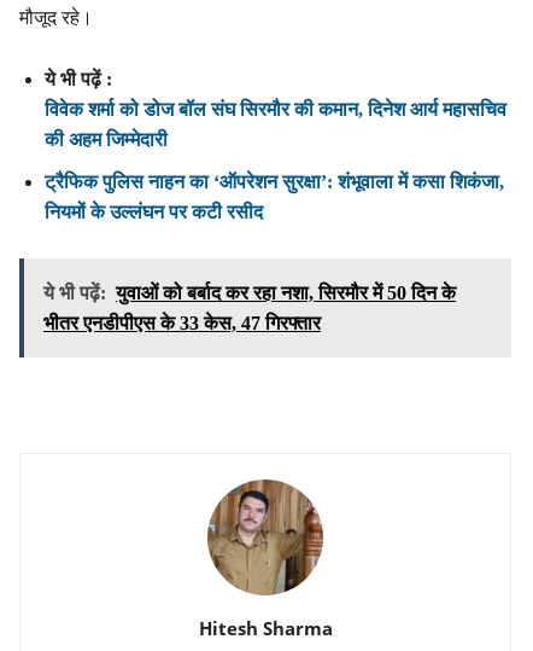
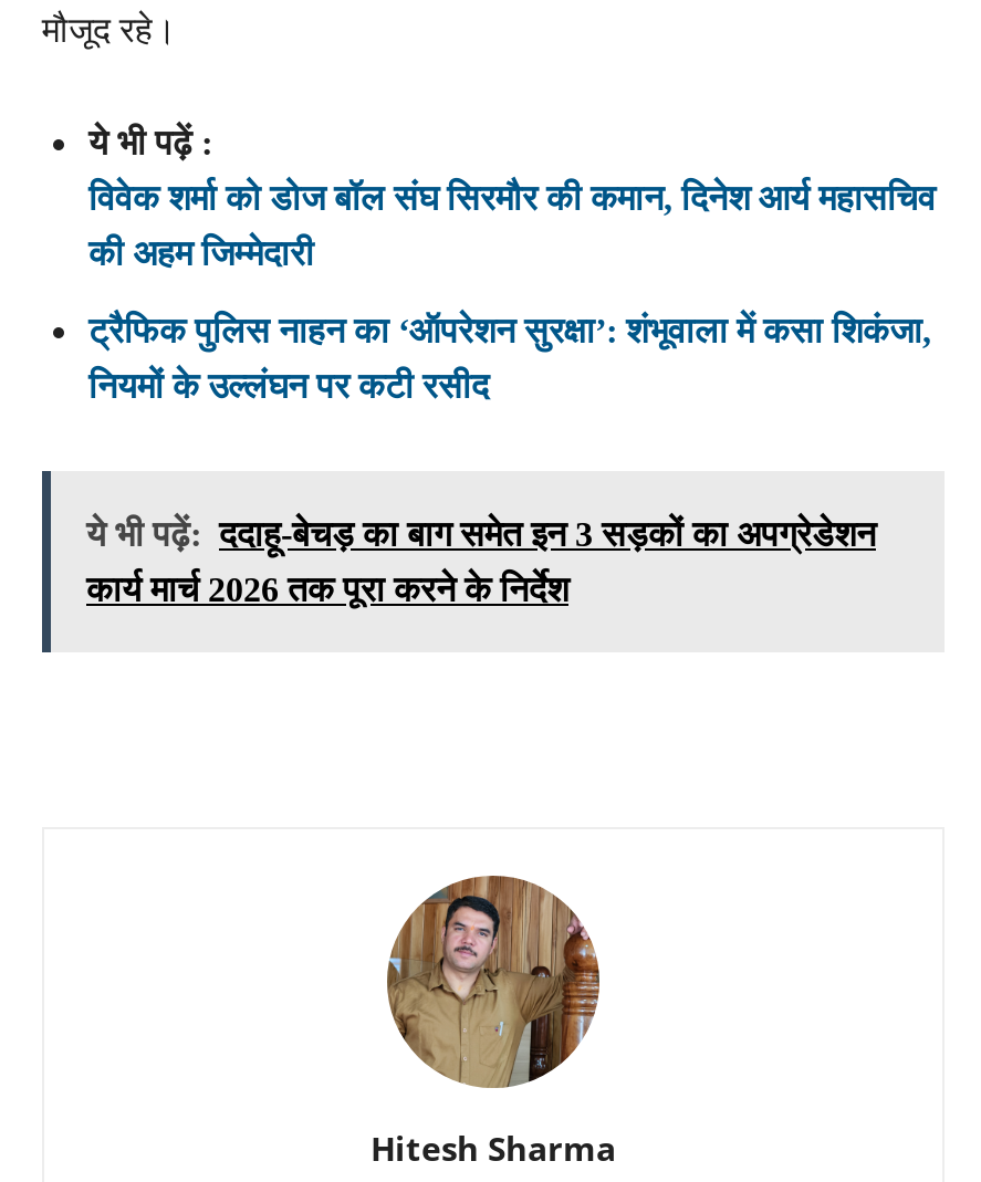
- ये भी पढ़ें: युवाओं को बर्बाद कर रहा नशा, सिरमौर में 50 दिन के
+ ये भी पढ़ें: ददाहू-बेचड़ का बाग समेत इन 3 सड़कों का अपग्रेडेशन

- भीतर एनडीपीएस के 33 केस, 47 गिरफ्तार
+ कार्य मार्च 2026 तक पूरा करने के निर्देश
